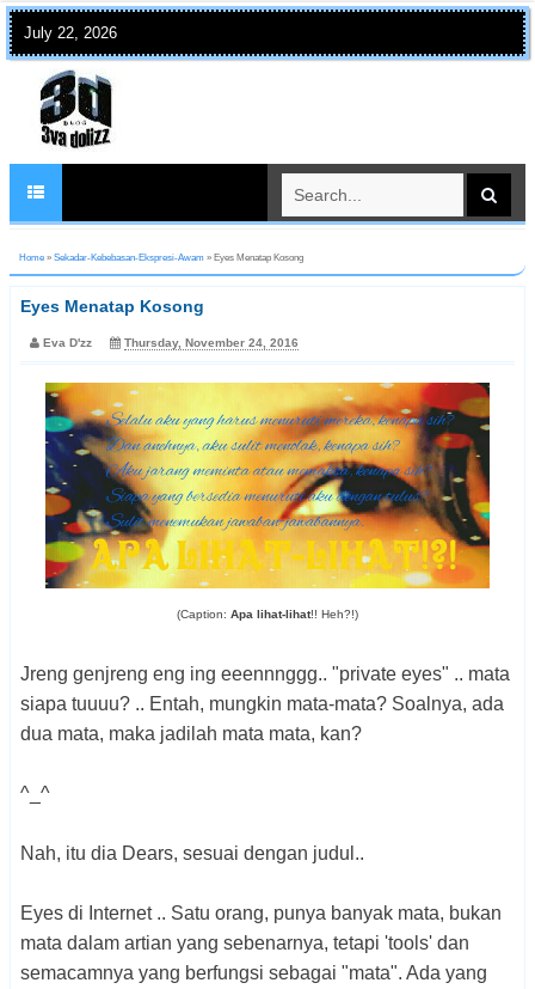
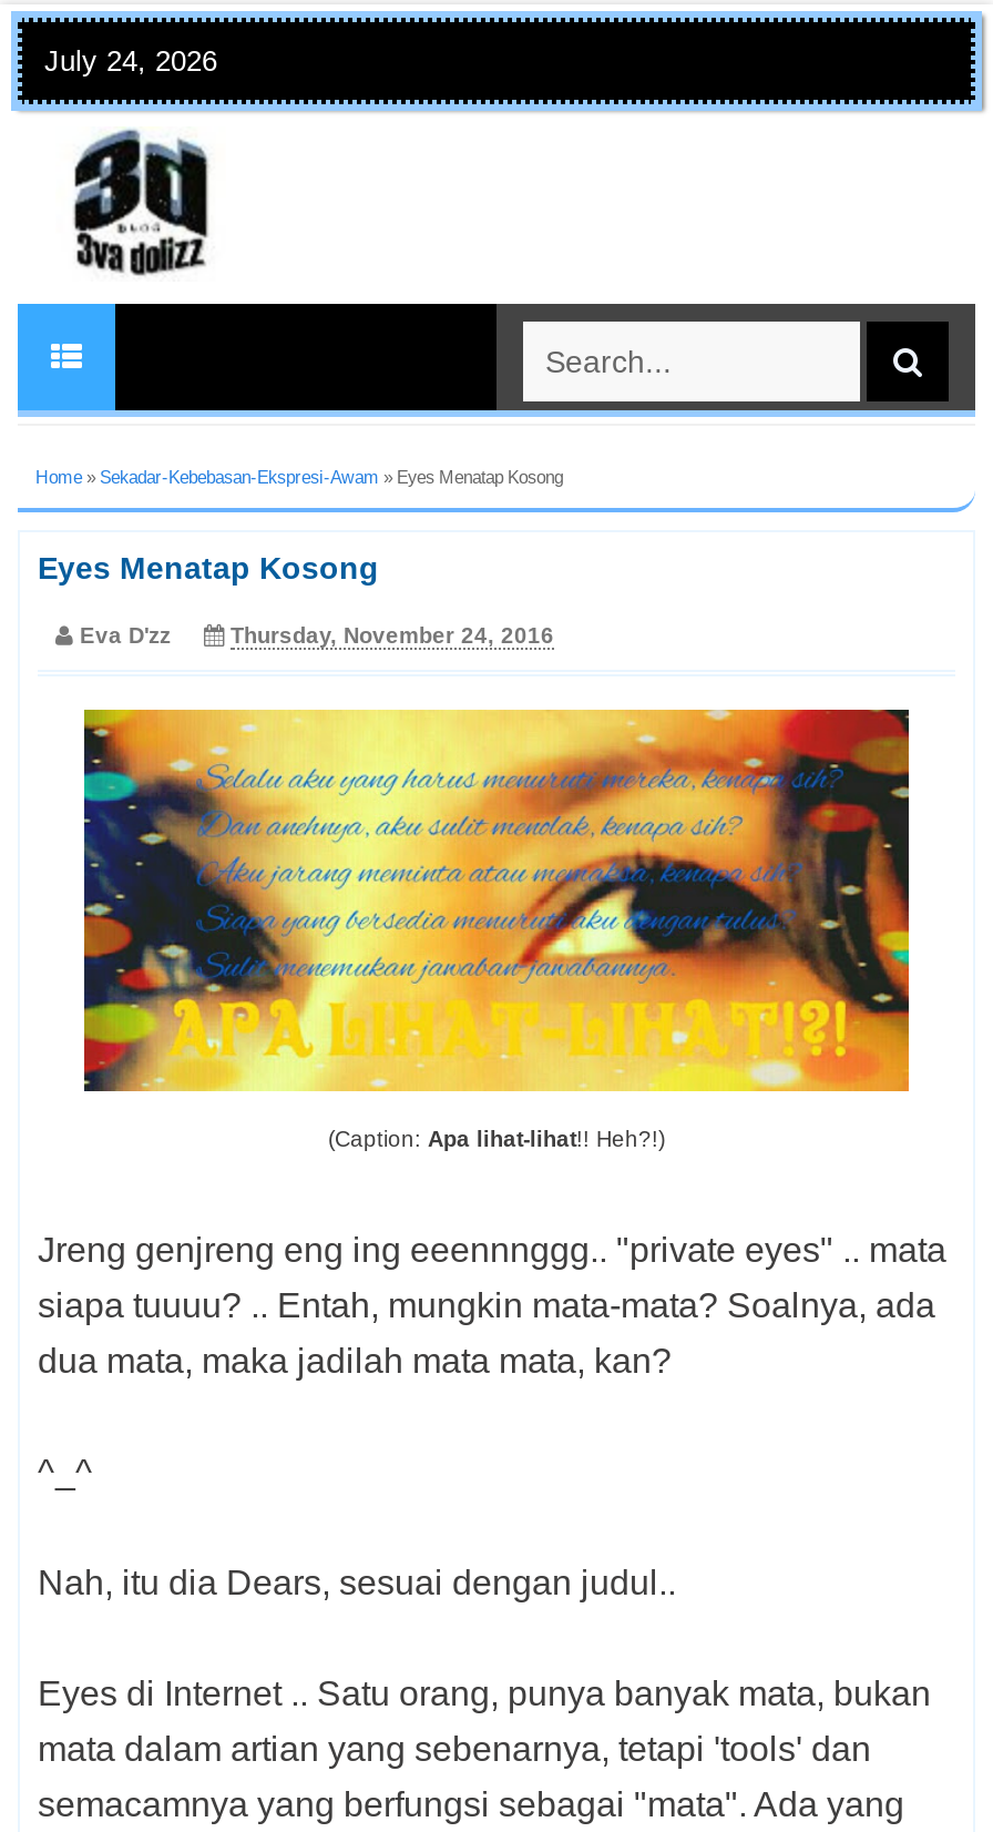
- July 22, 2026
+ July 24, 2026
